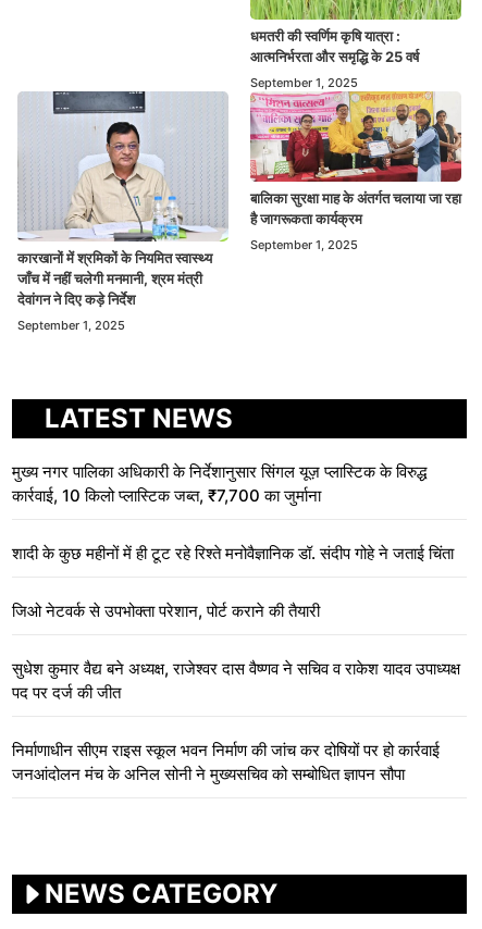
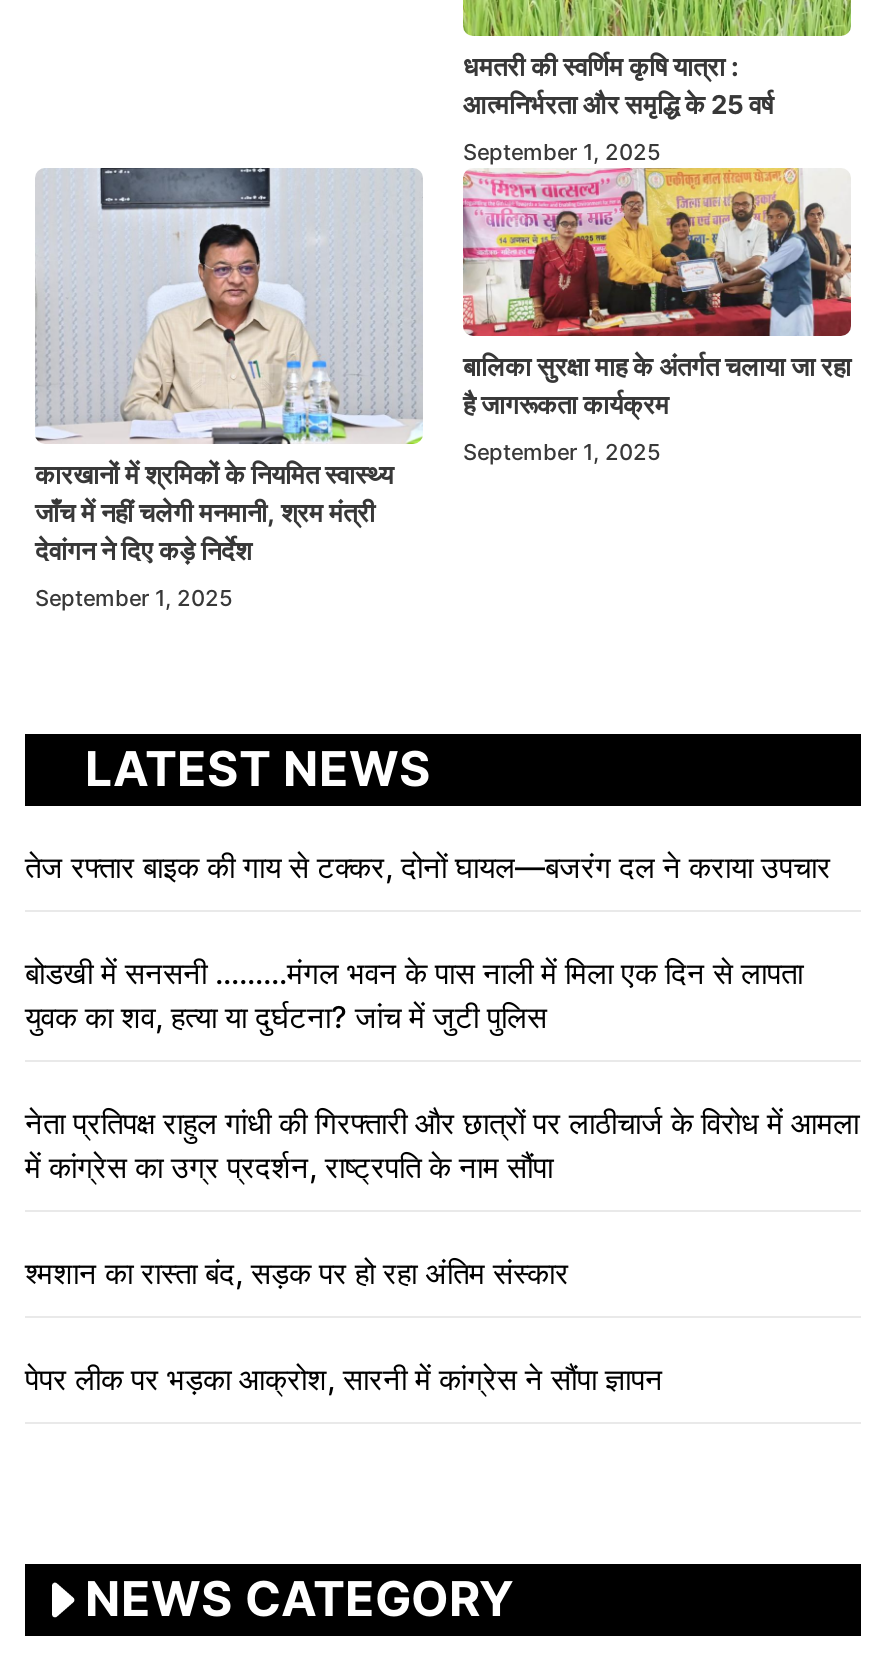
- मुख्य नगर पालिका अधिकारी के निर्देशानुसार सिंगल यूज़ प्लास्टिक के विरुद्ध
- कार्रवाई, 10 किलो प्लास्टिक जब्त, ₹7,700 का जुर्माना
+ तेज रफ्तार बाइक की गाय से टक्कर, दोनों घायल—बजरंग दल ने कराया उपचार

- शादी के कुछ महीनों में ही टूट रहे रिश्ते मनोवैज्ञानिक डॉ. संदीप गोहे ने जताई चिंता
+ बोडखी में सनसनी ………मंगल भवन के पास नाली में मिला एक दिन से लापता
+ युवक का शव, हत्या या दुर्घटना? जांच में जुटी पुलिस

- जिओ नेटवर्क से उपभोक्ता परेशान, पोर्ट कराने की तैयारी
+ नेता प्रतिपक्ष राहुल गांधी की गिरफ्तारी और छात्रों पर लाठीचार्ज के विरोध में आमला
+ में कांग्रेस का उग्र प्रदर्शन, राष्ट्रपति के नाम सौंपा

- सुधेश कुमार वैद्य बने अध्यक्ष, राजेश्वर दास वैष्णव ने सचिव व राकेश यादव उपाध्यक्ष
- पद पर दर्ज की जीत
+ श्मशान का रास्ता बंद, सड़क पर हो रहा अंतिम संस्कार

- निर्माणाधीन सीएम राइस स्कूल भवन निर्माण की जांच कर दोषियों पर हो कार्रवाई
- जनआंदोलन मंच के अनिल सोनी ने मुख्यसचिव को सम्बोधित ज्ञापन सौपा
+ पेपर लीक पर भड़का आक्रोश, सारनी में कांग्रेस ने सौंपा ज्ञापन
